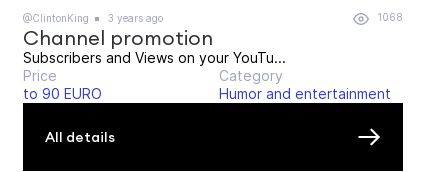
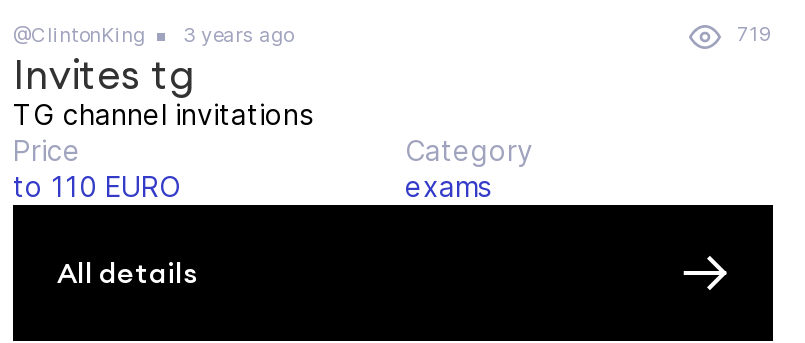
- 1068
- Channel promotion
- Subscribers and Views on your YouTu...
+ 719
+ Invites tg
+ TG channel invitations

- to 90 EURO
+ to 110 EURO

- Humor and entertainment
+ exams
